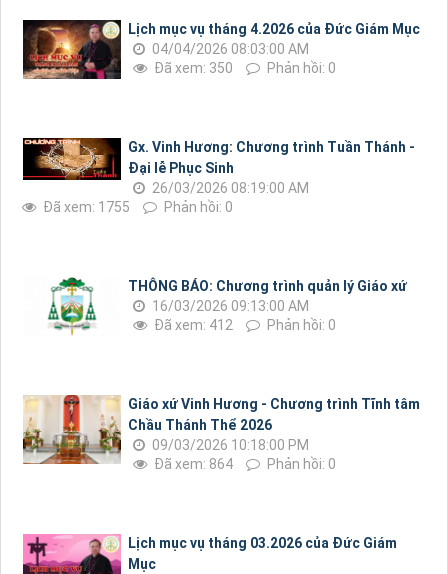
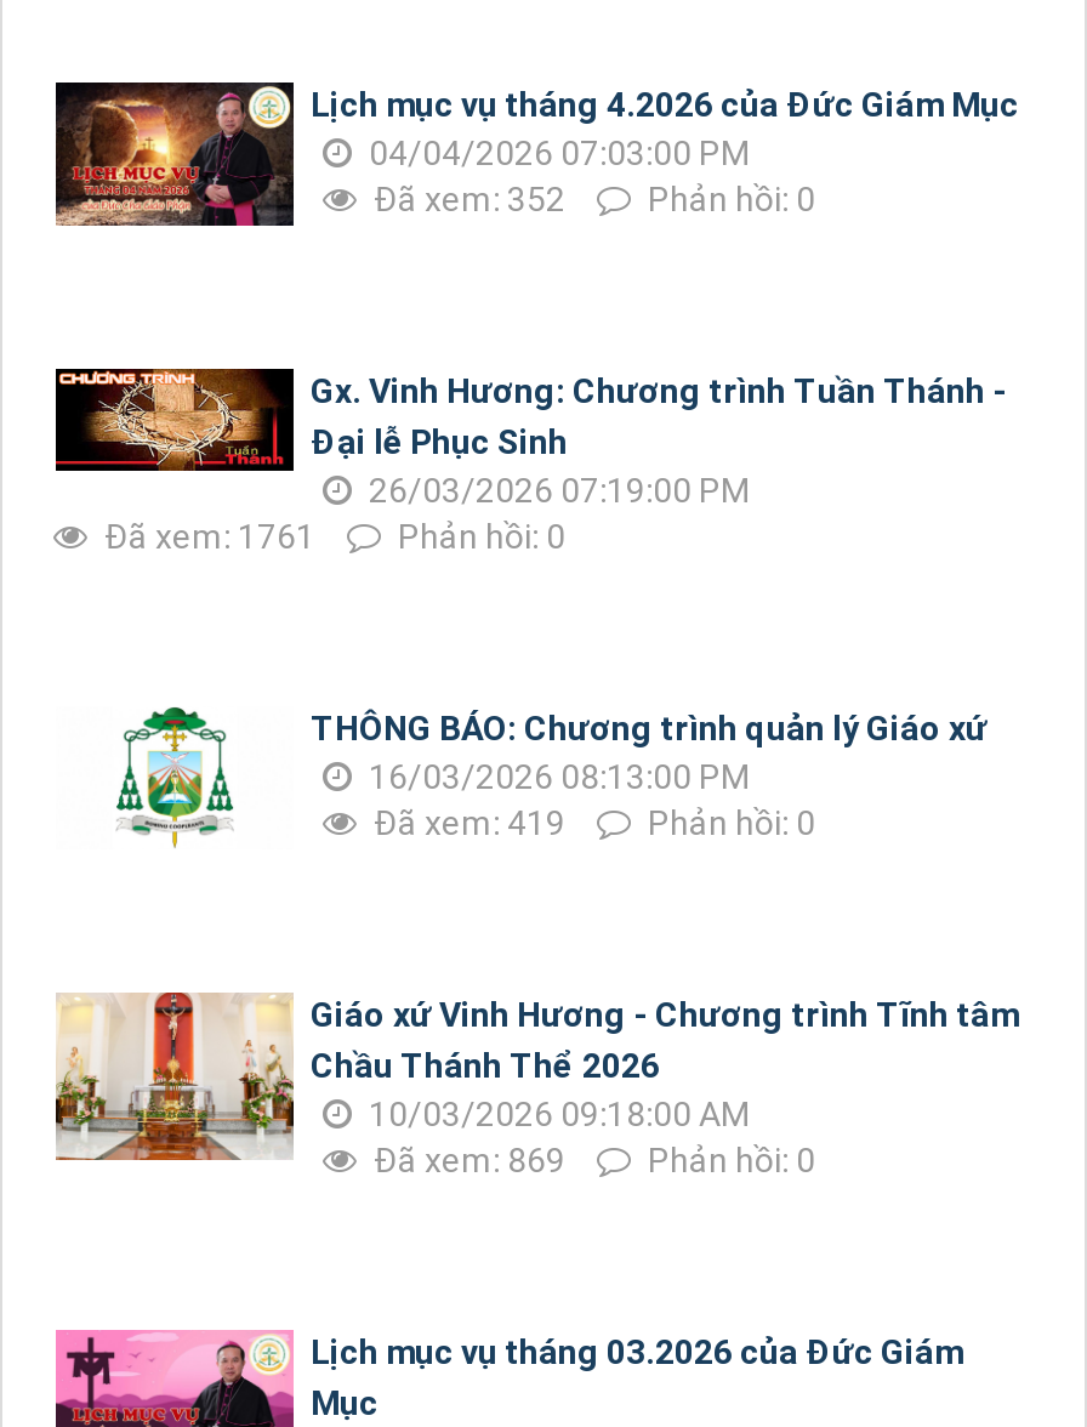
- 04/04/2026 08:03:00 AM
- Đã xem: 350
+ 04/04/2026 07:03:00 PM
+ Đã xem: 352

- 26/03/2026 08:19:00 AM
- Đã xem: 1755
+ 26/03/2026 07:19:00 PM
+ Đã xem: 1761

- 16/03/2026 09:13:00 AM
- Đã xem: 412
+ 16/03/2026 08:13:00 PM
+ Đã xem: 419

- 09/03/2026 10:18:00 PM
- Đã xem: 864
+ 10/03/2026 09:18:00 AM
+ Đã xem: 869
